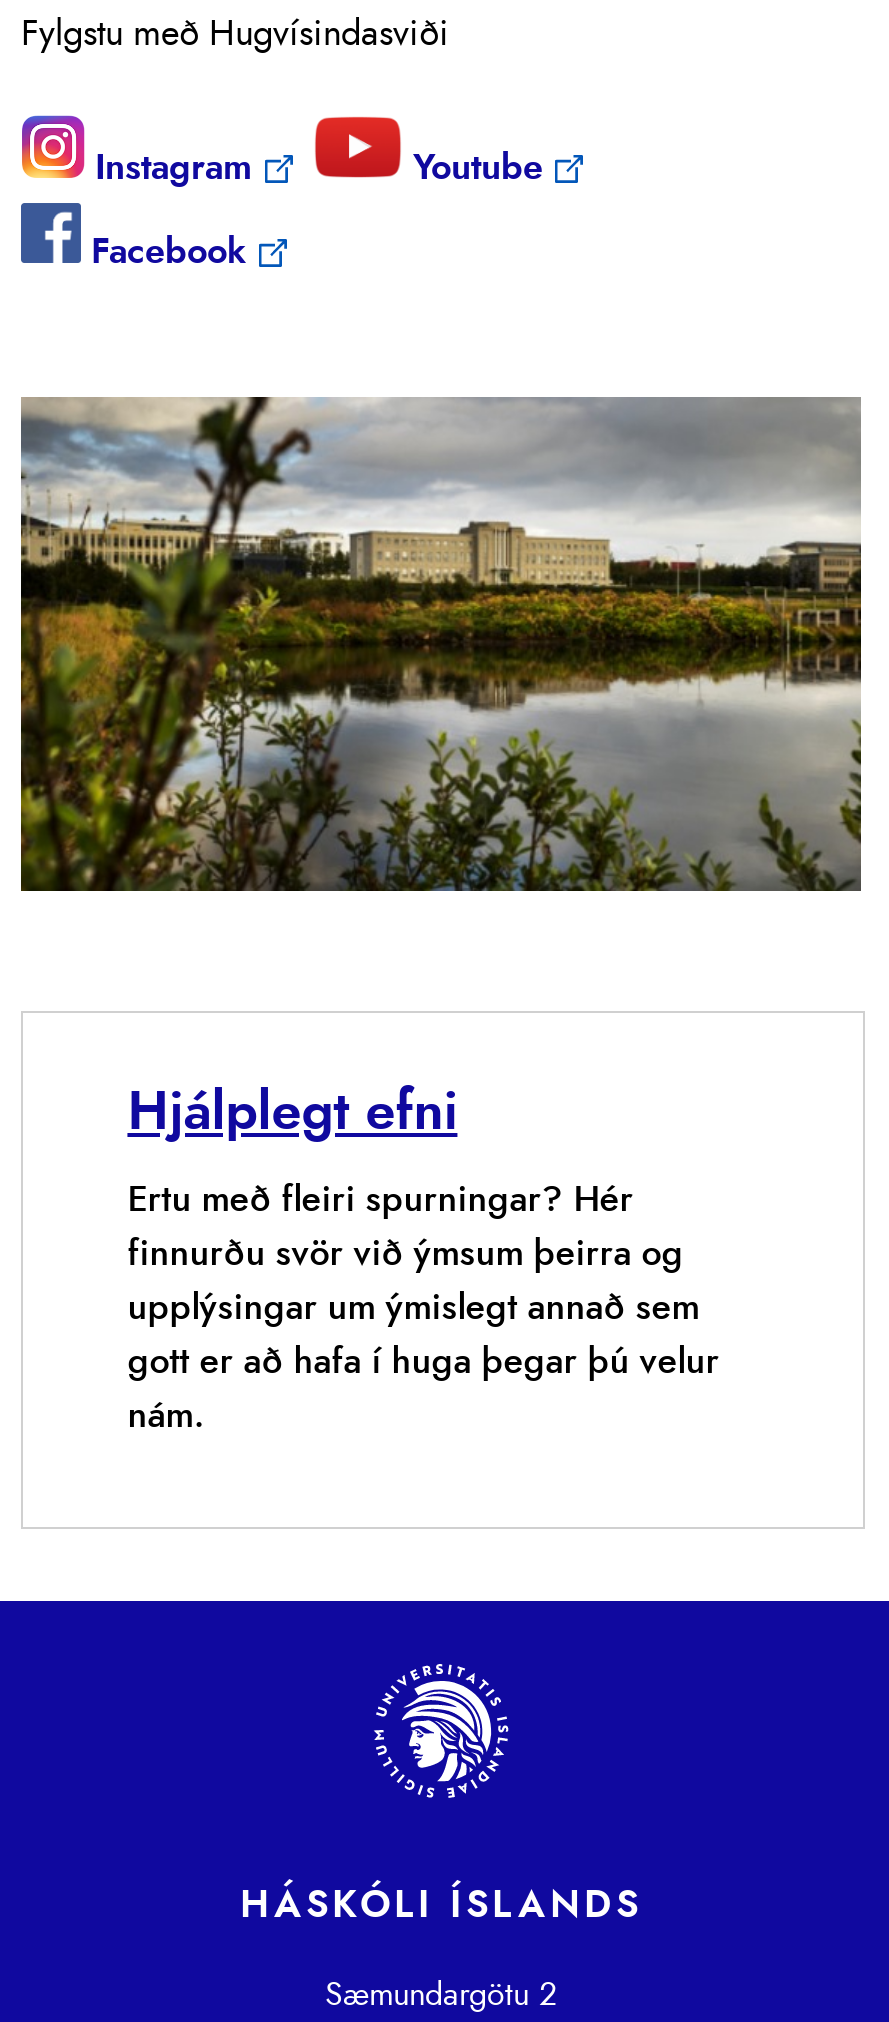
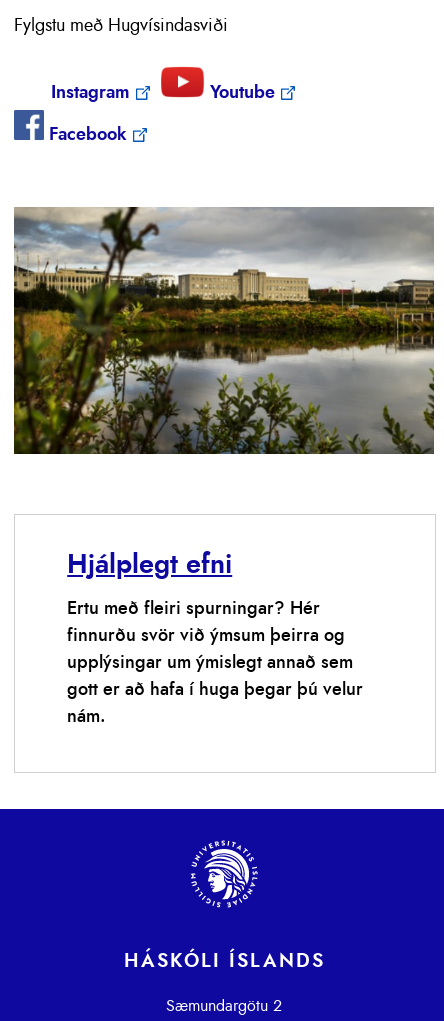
- [image]
